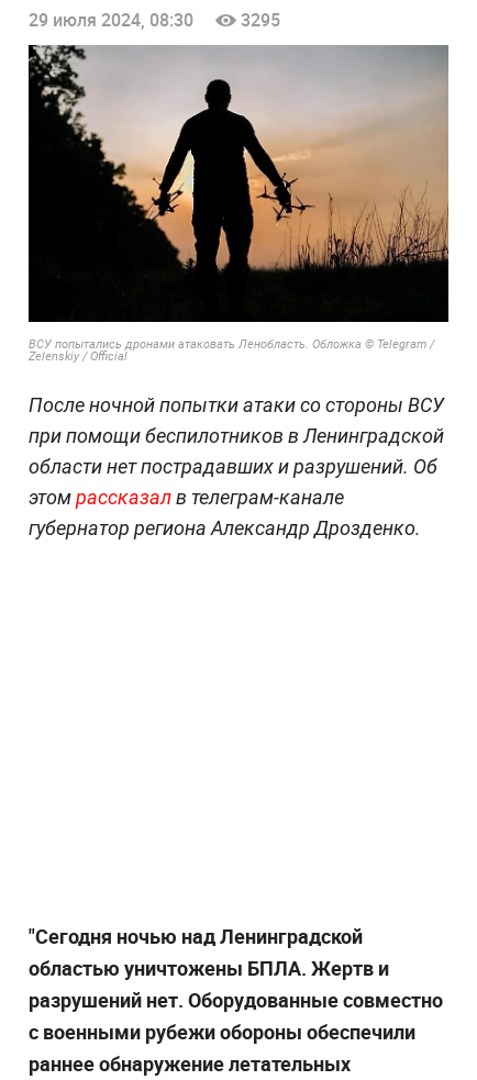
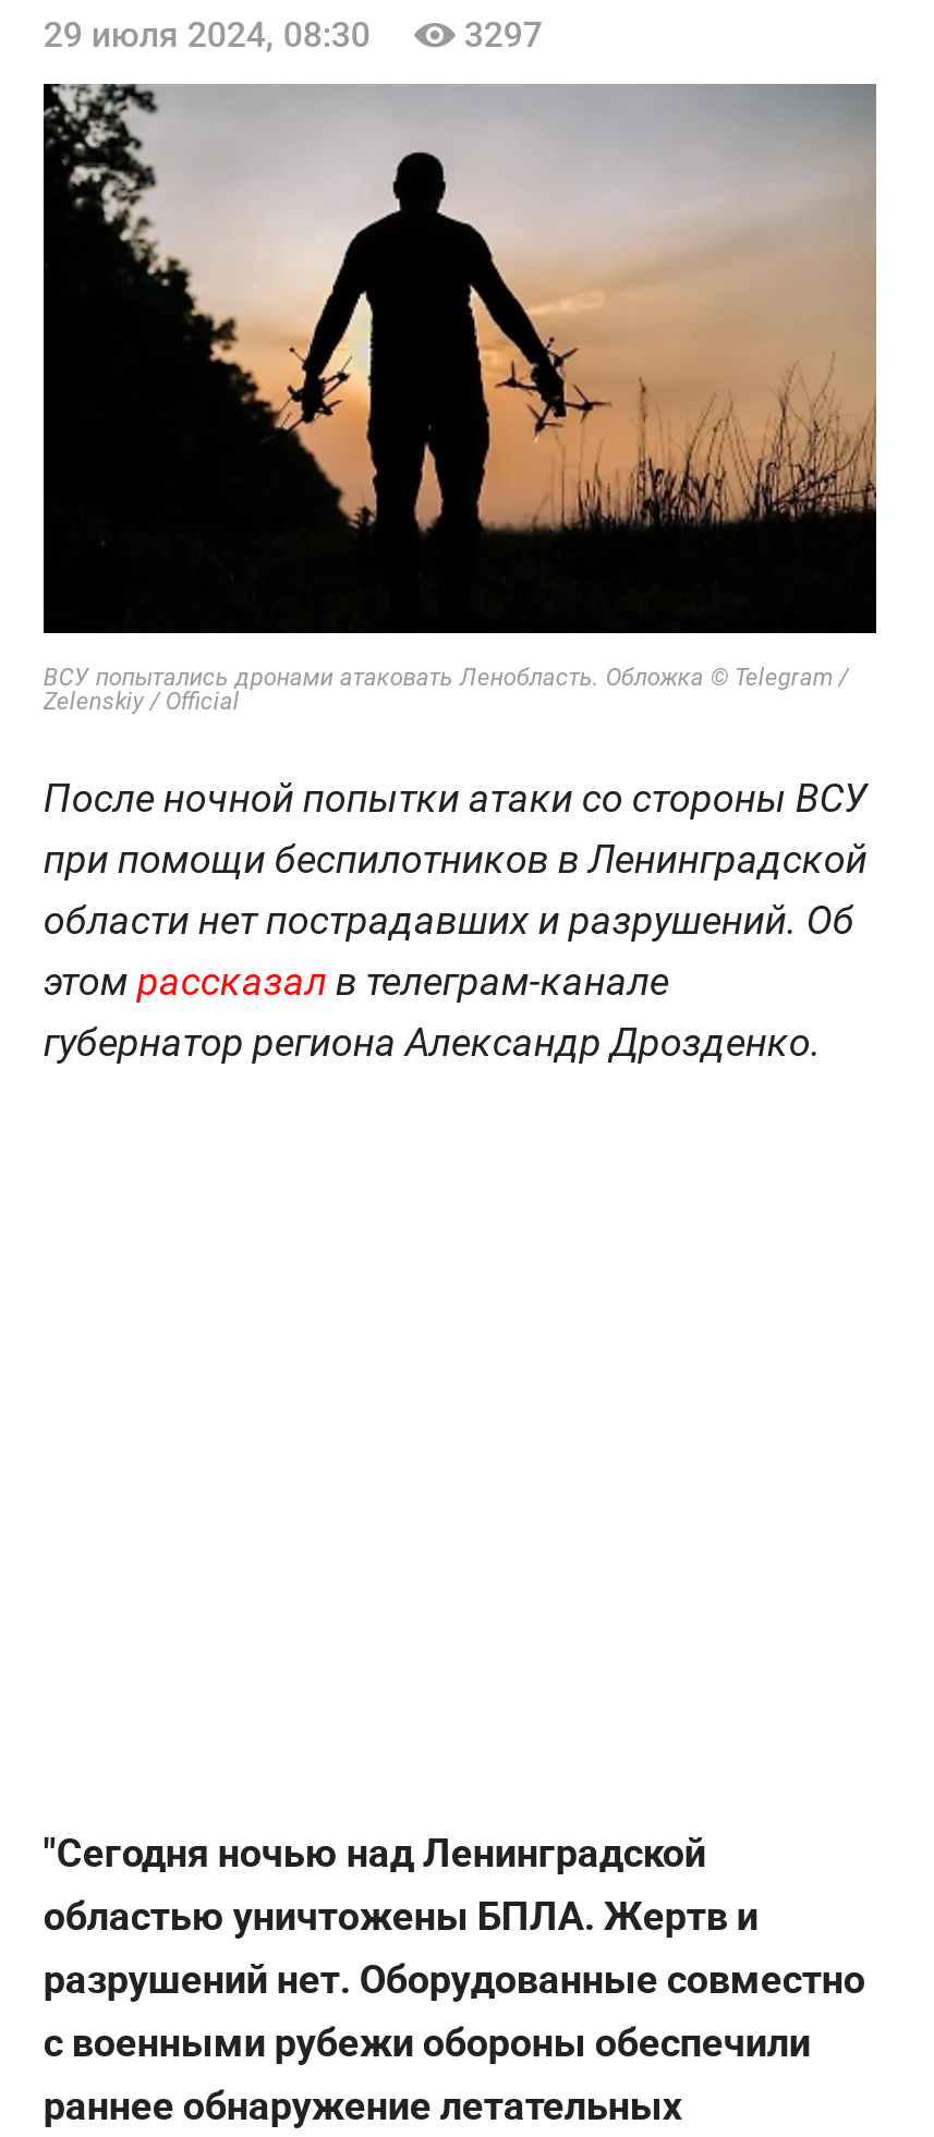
- 29 июля 2024, 08:30 3295
+ 29 июля 2024, 08:30 3297
